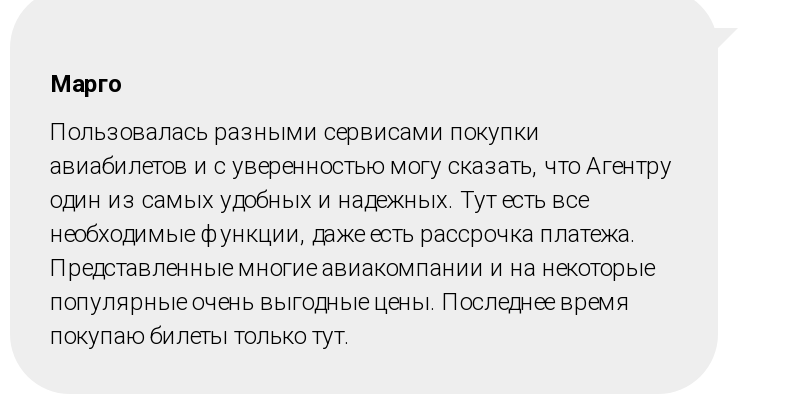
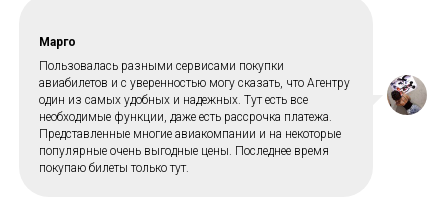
+ [image]
